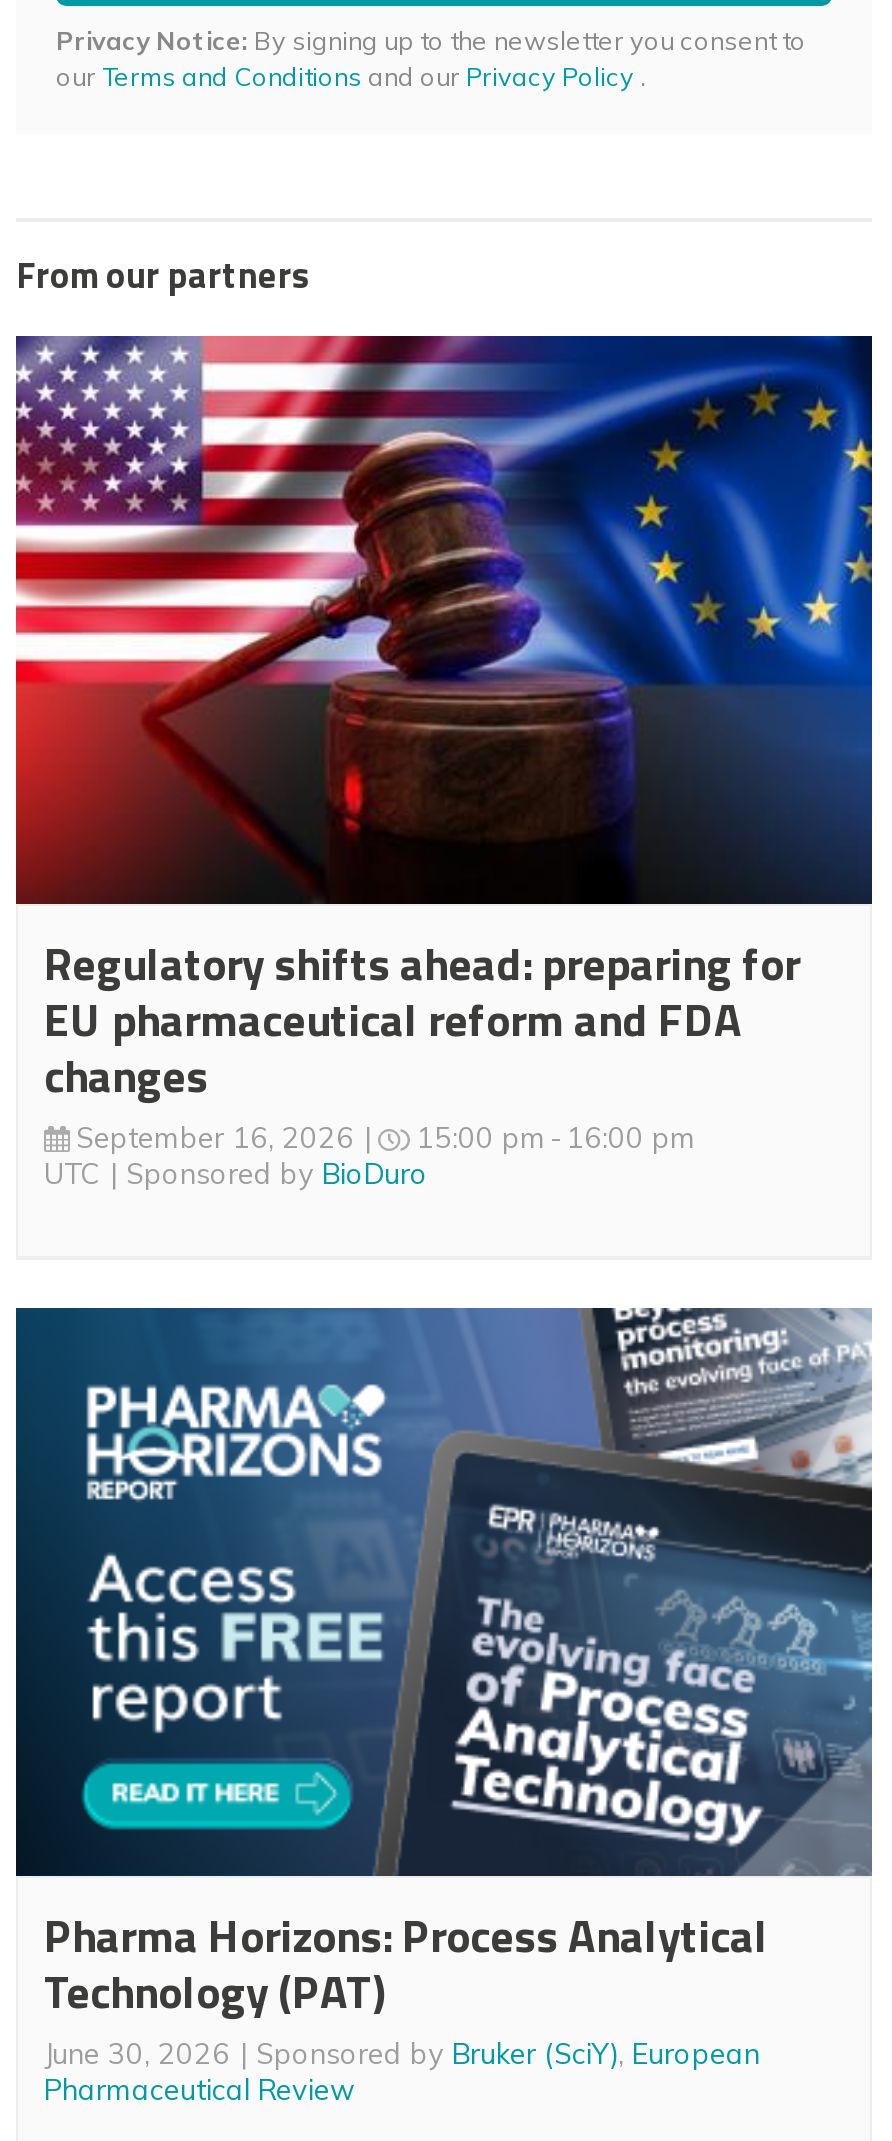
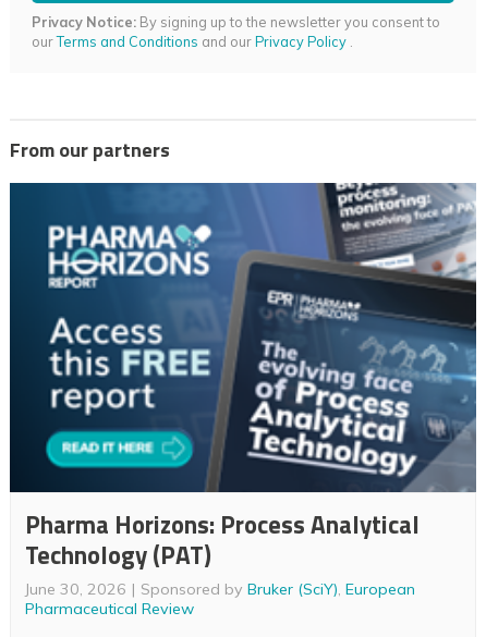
- [image]
- Regulatory shifts ahead: preparing for
- EU pharmaceutical reform and FDA
- changes
- September 16, 2026
- 15:00 pm 16:00 pm
- UTC
- Sponsored by BioDuro
